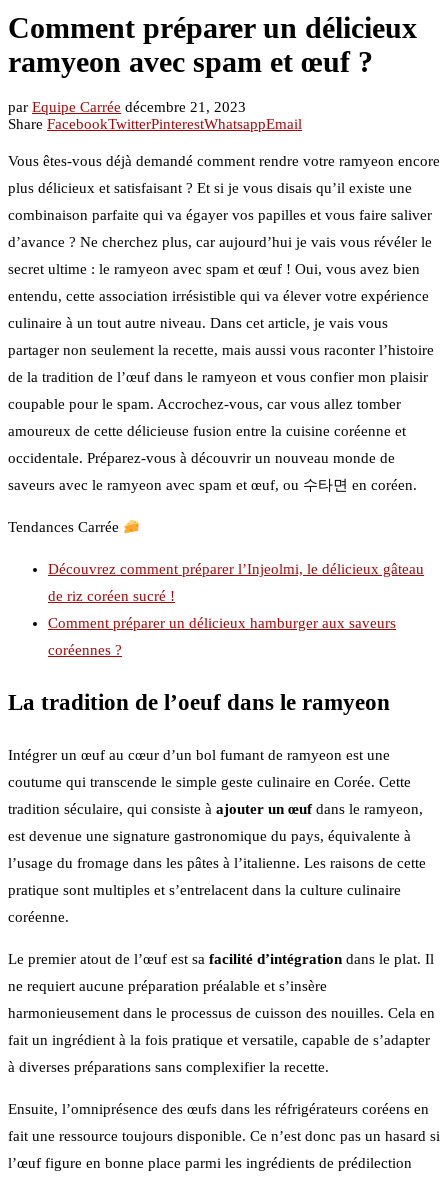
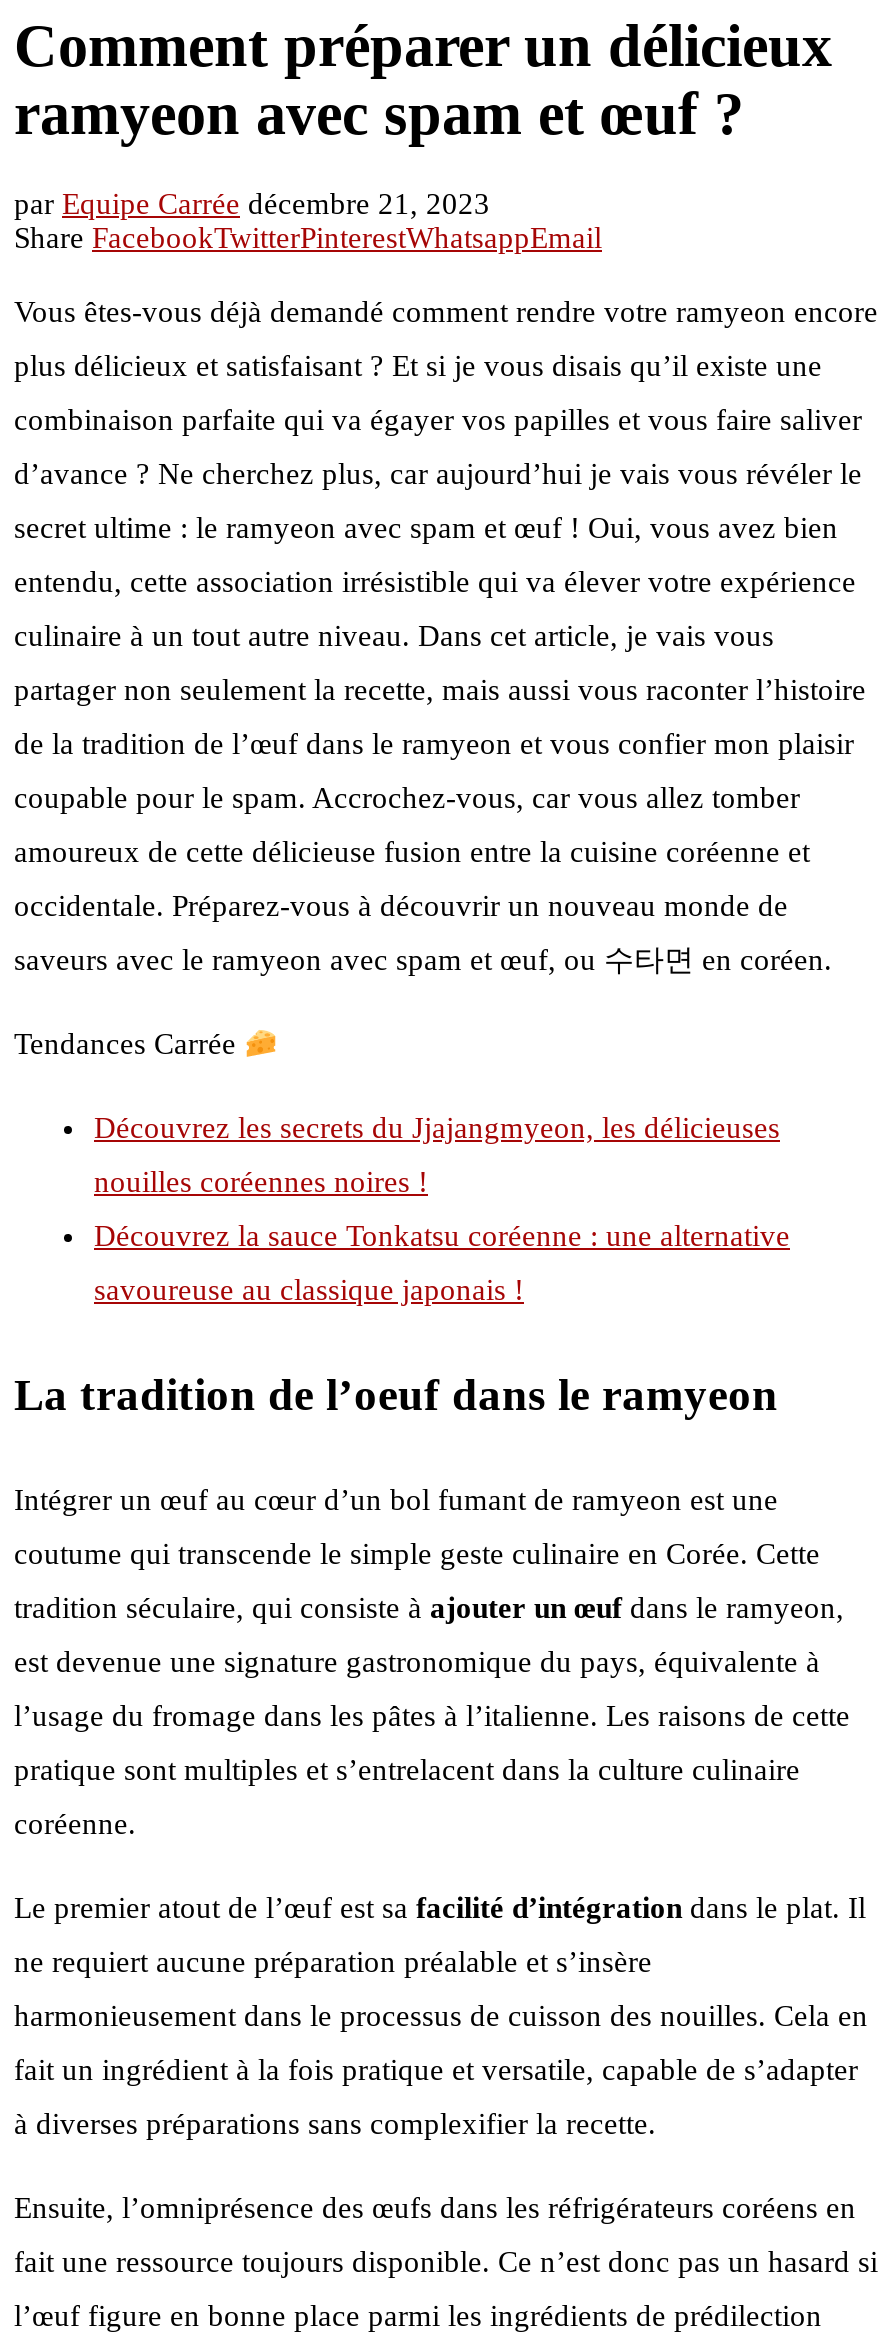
- Découvrez comment préparer l’Injeolmi, le délicieux gâteau
+ Découvrez les secrets du Jjajangmyeon, les délicieuses

- de riz coréen sucré !
+ nouilles coréennes noires !

- Comment préparer un délicieux hamburger aux saveurs
+ Découvrez la sauce Tonkatsu coréenne : une alternative

- coréennes ?
+ savoureuse au classique japonais !
